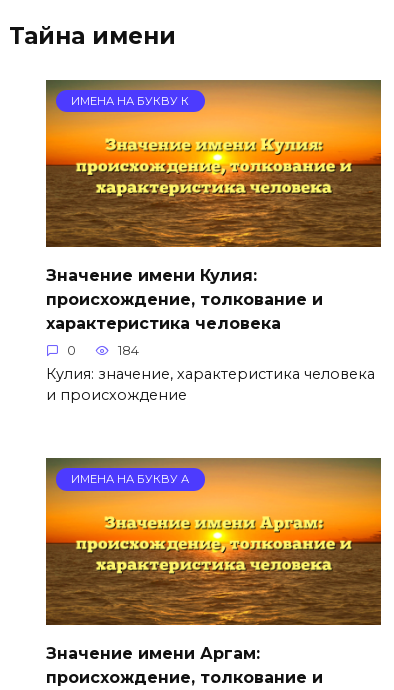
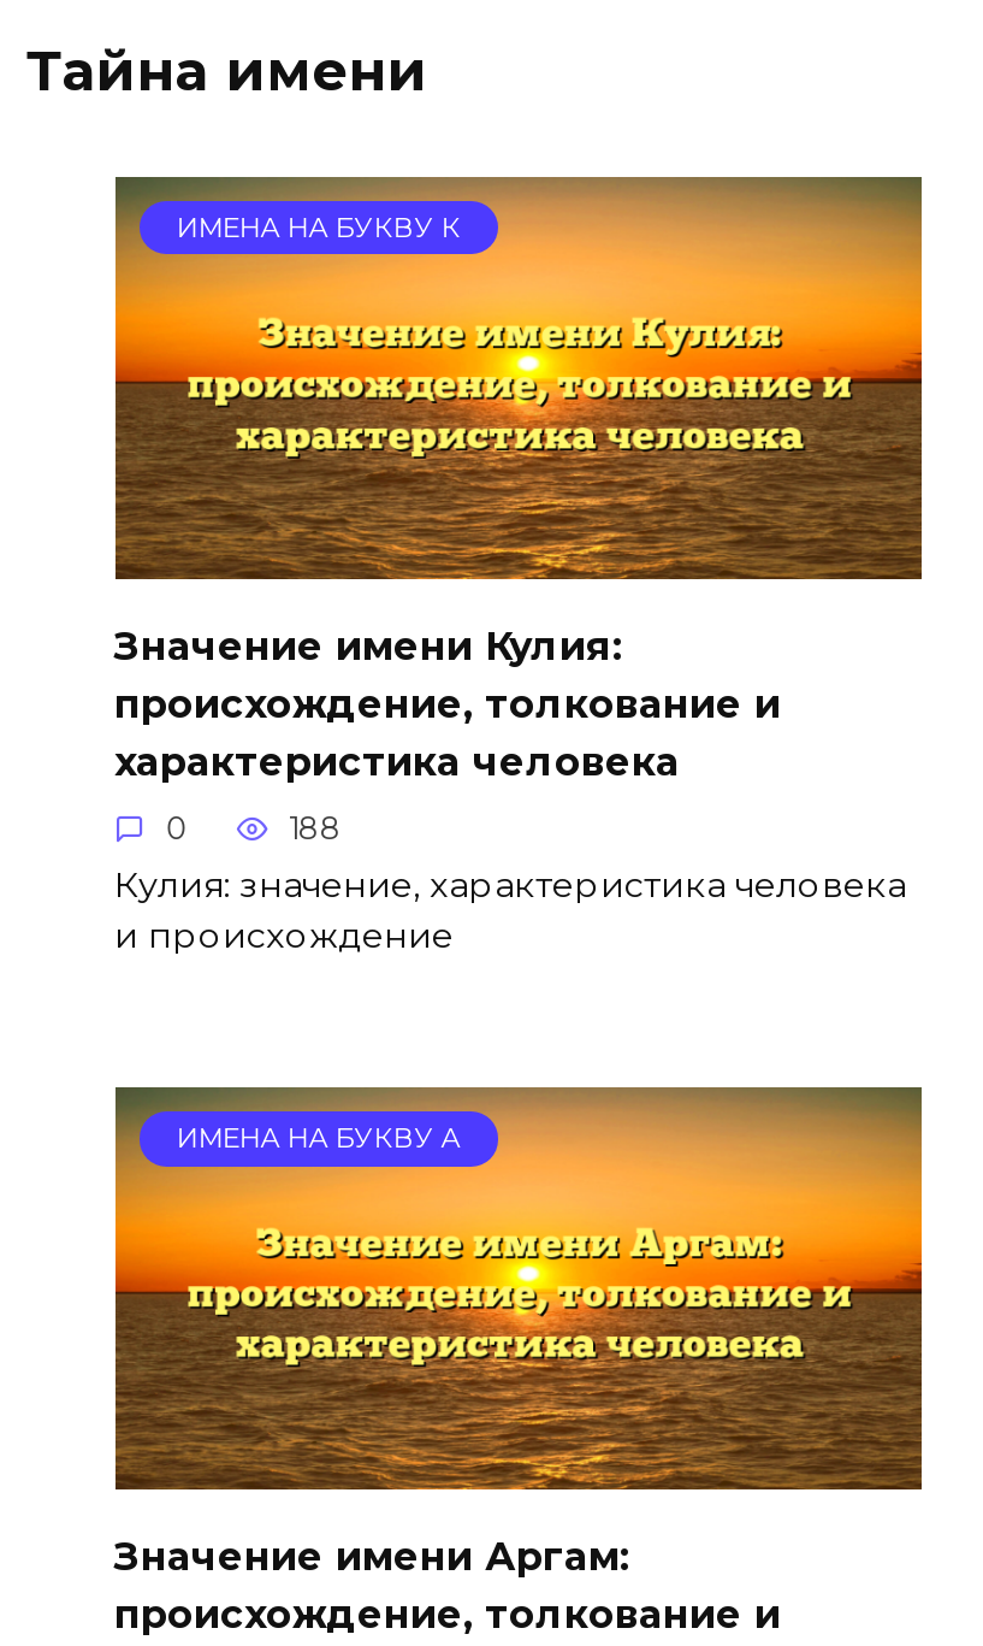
- 184
+ 188
